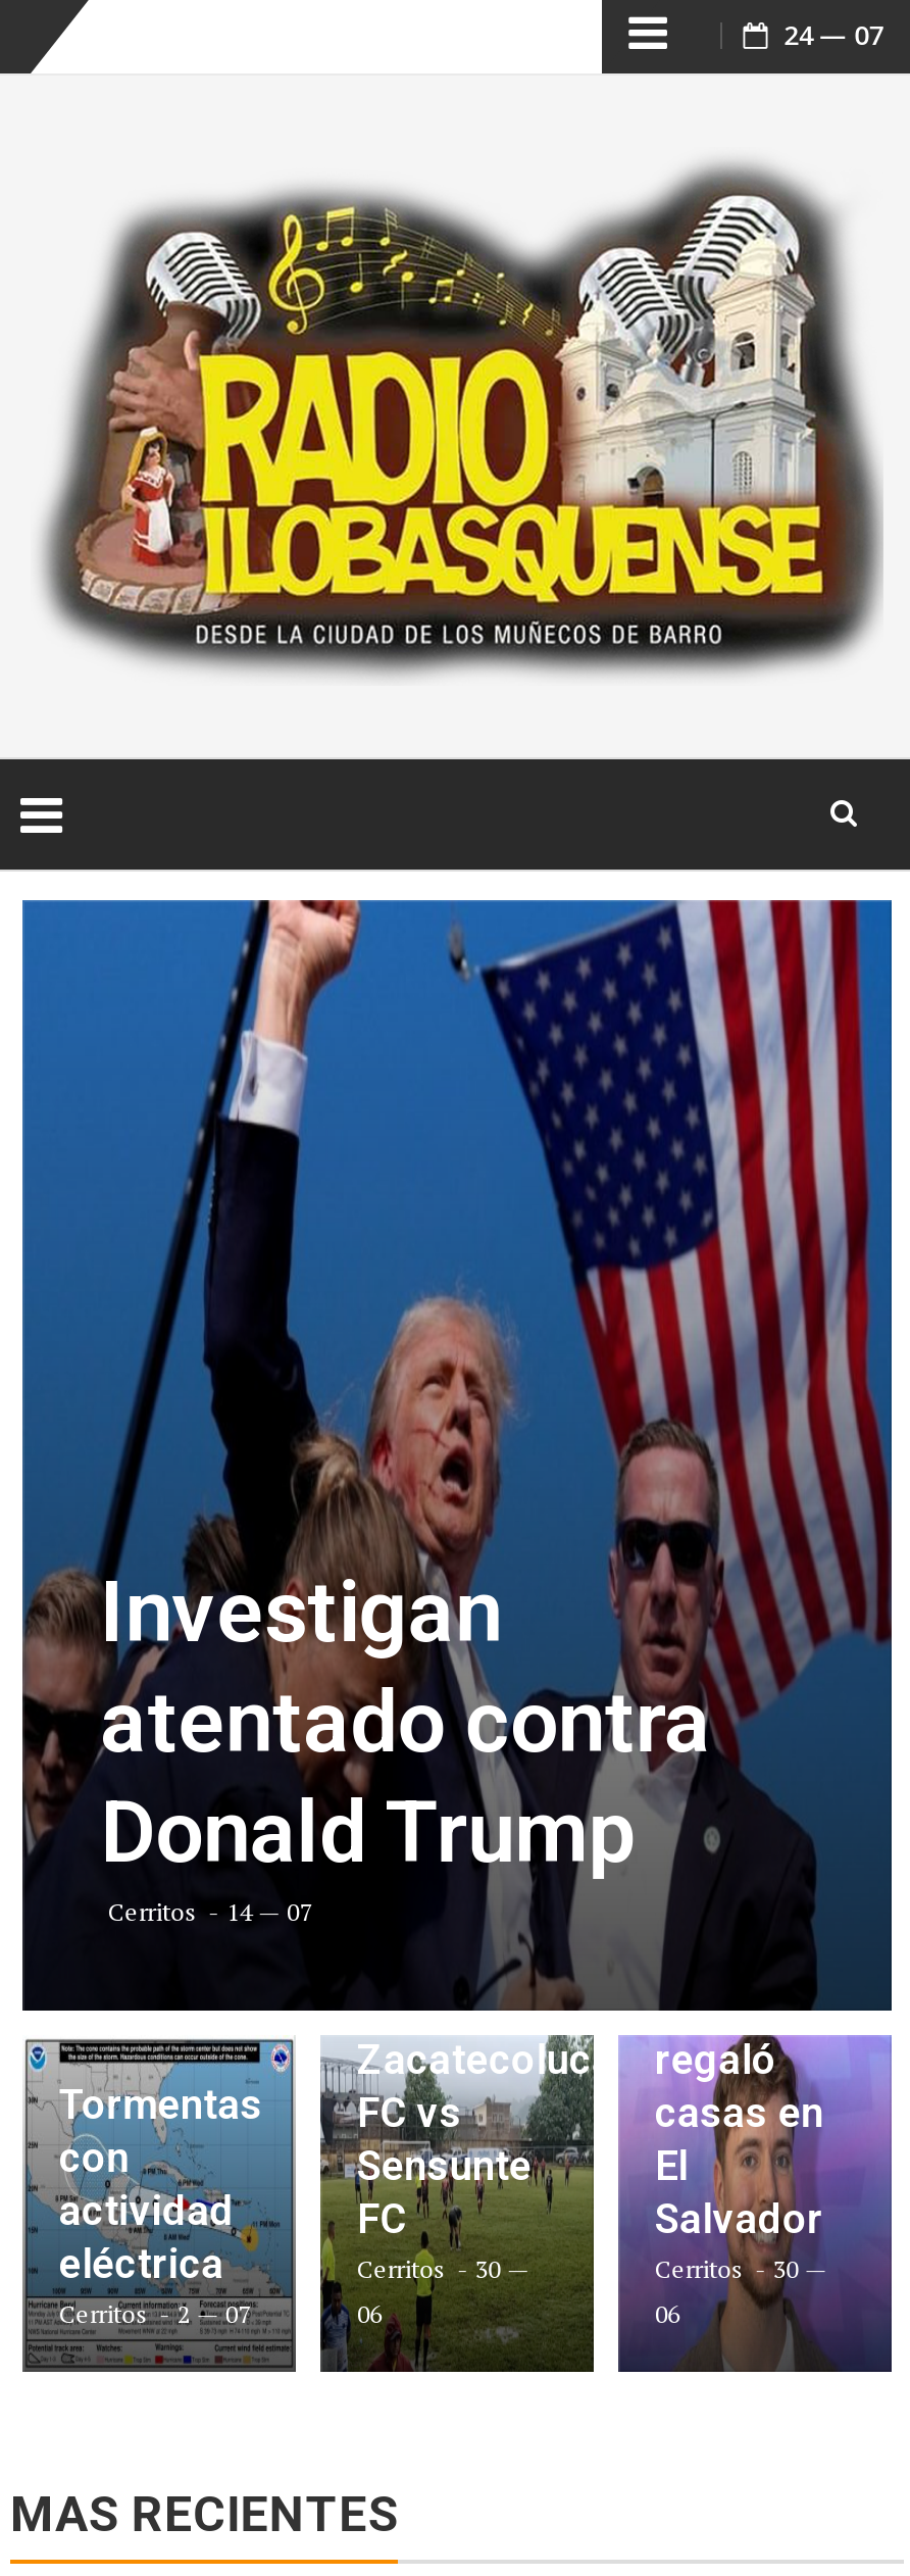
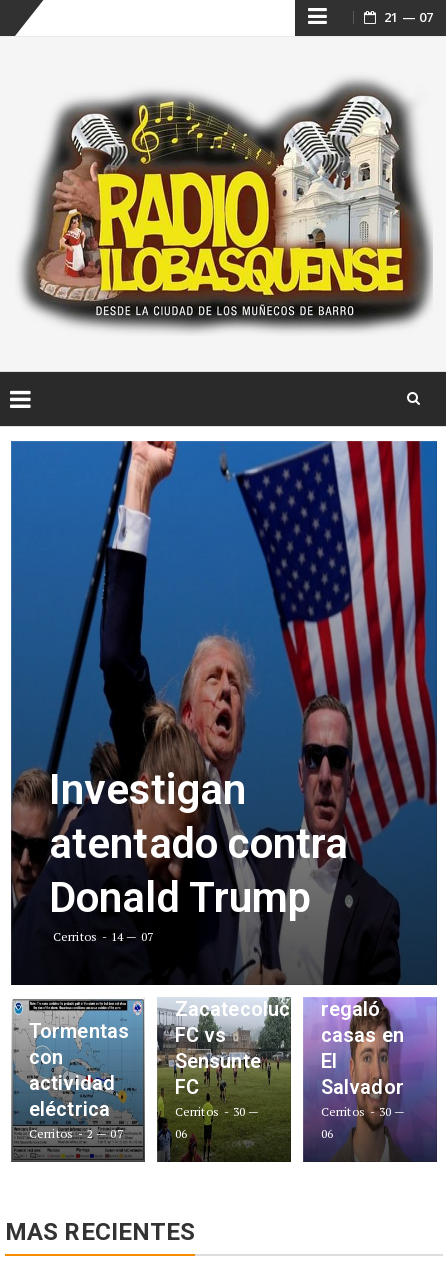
- 24 — 07
+ 21 — 07
